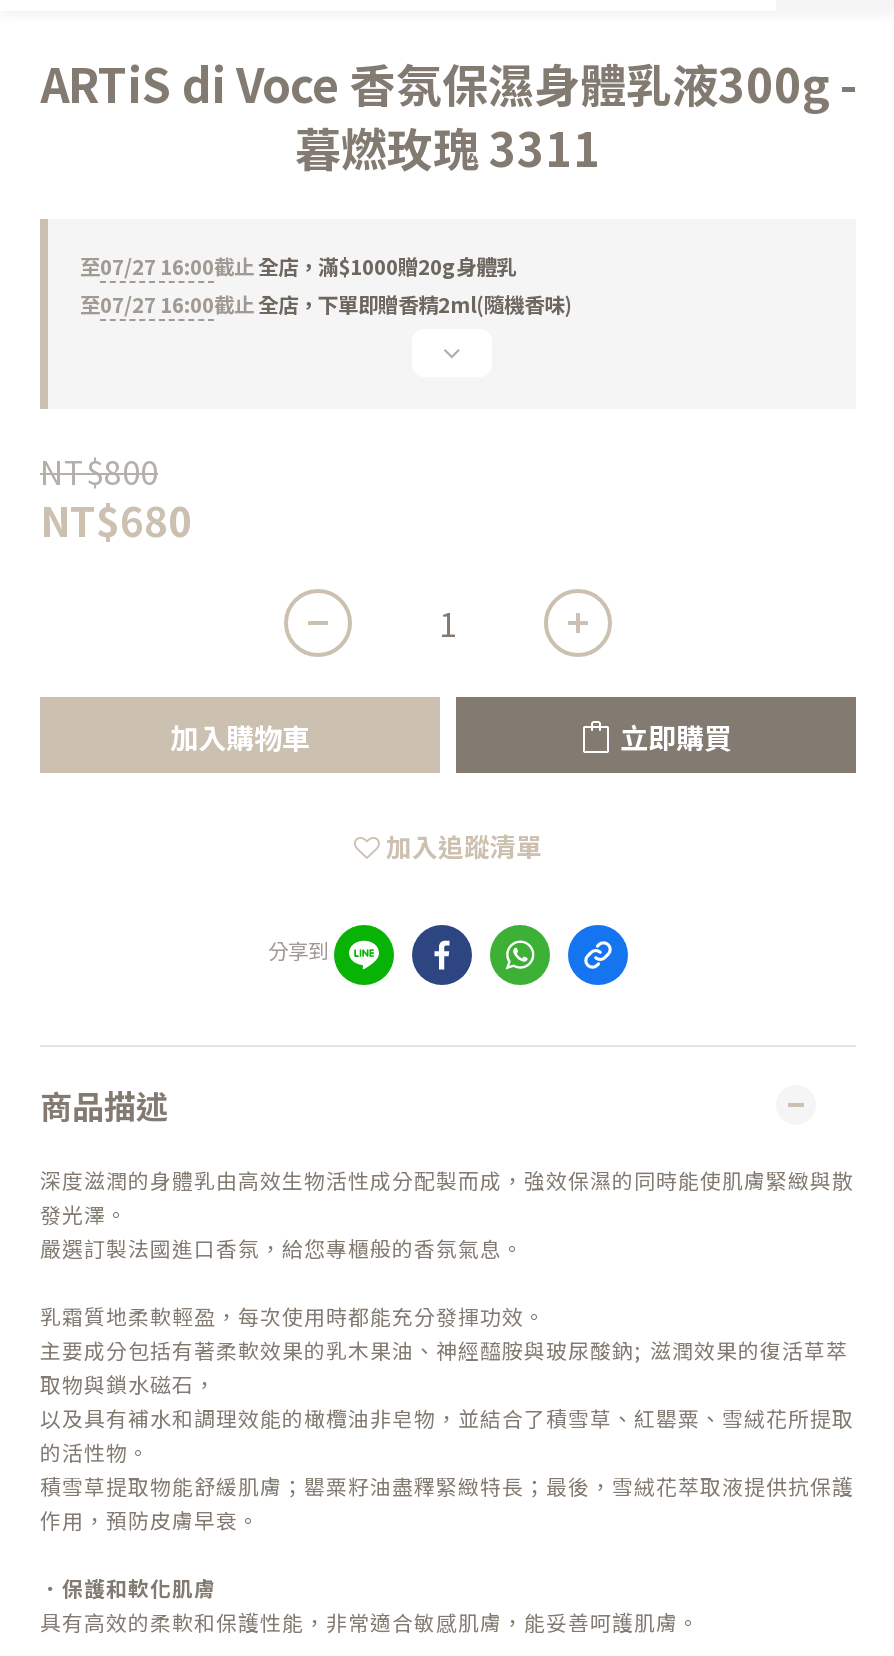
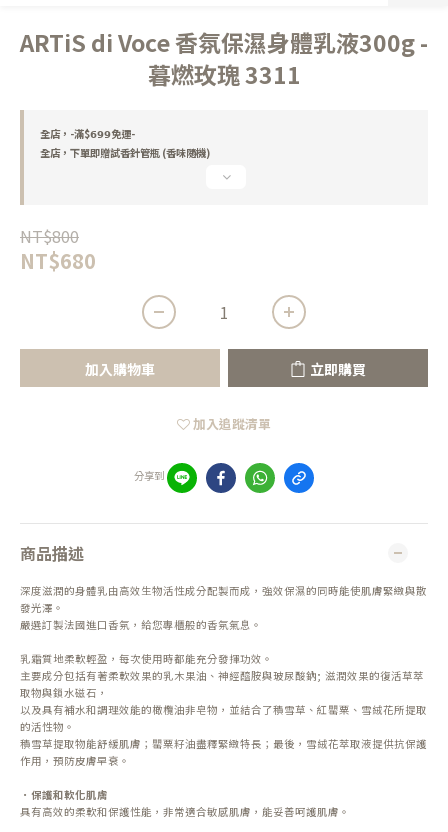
- 至07/27 16:00截止全店，滿$1000贈20g身體乳
- 至07/27 16:00截止全店，下單即贈香精2ml(隨機香味)
+ 全店，-滿$𝟲𝟵𝟵免運-
+ 全店，下單即贈試香針管瓶 (香味隨機)
